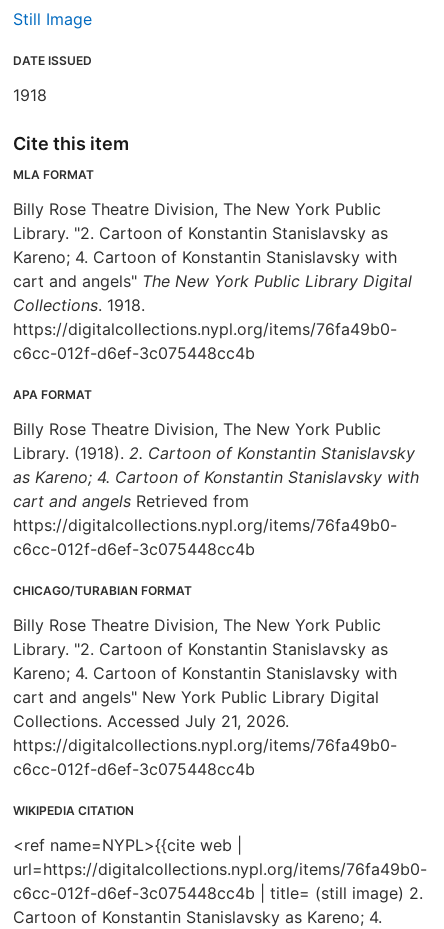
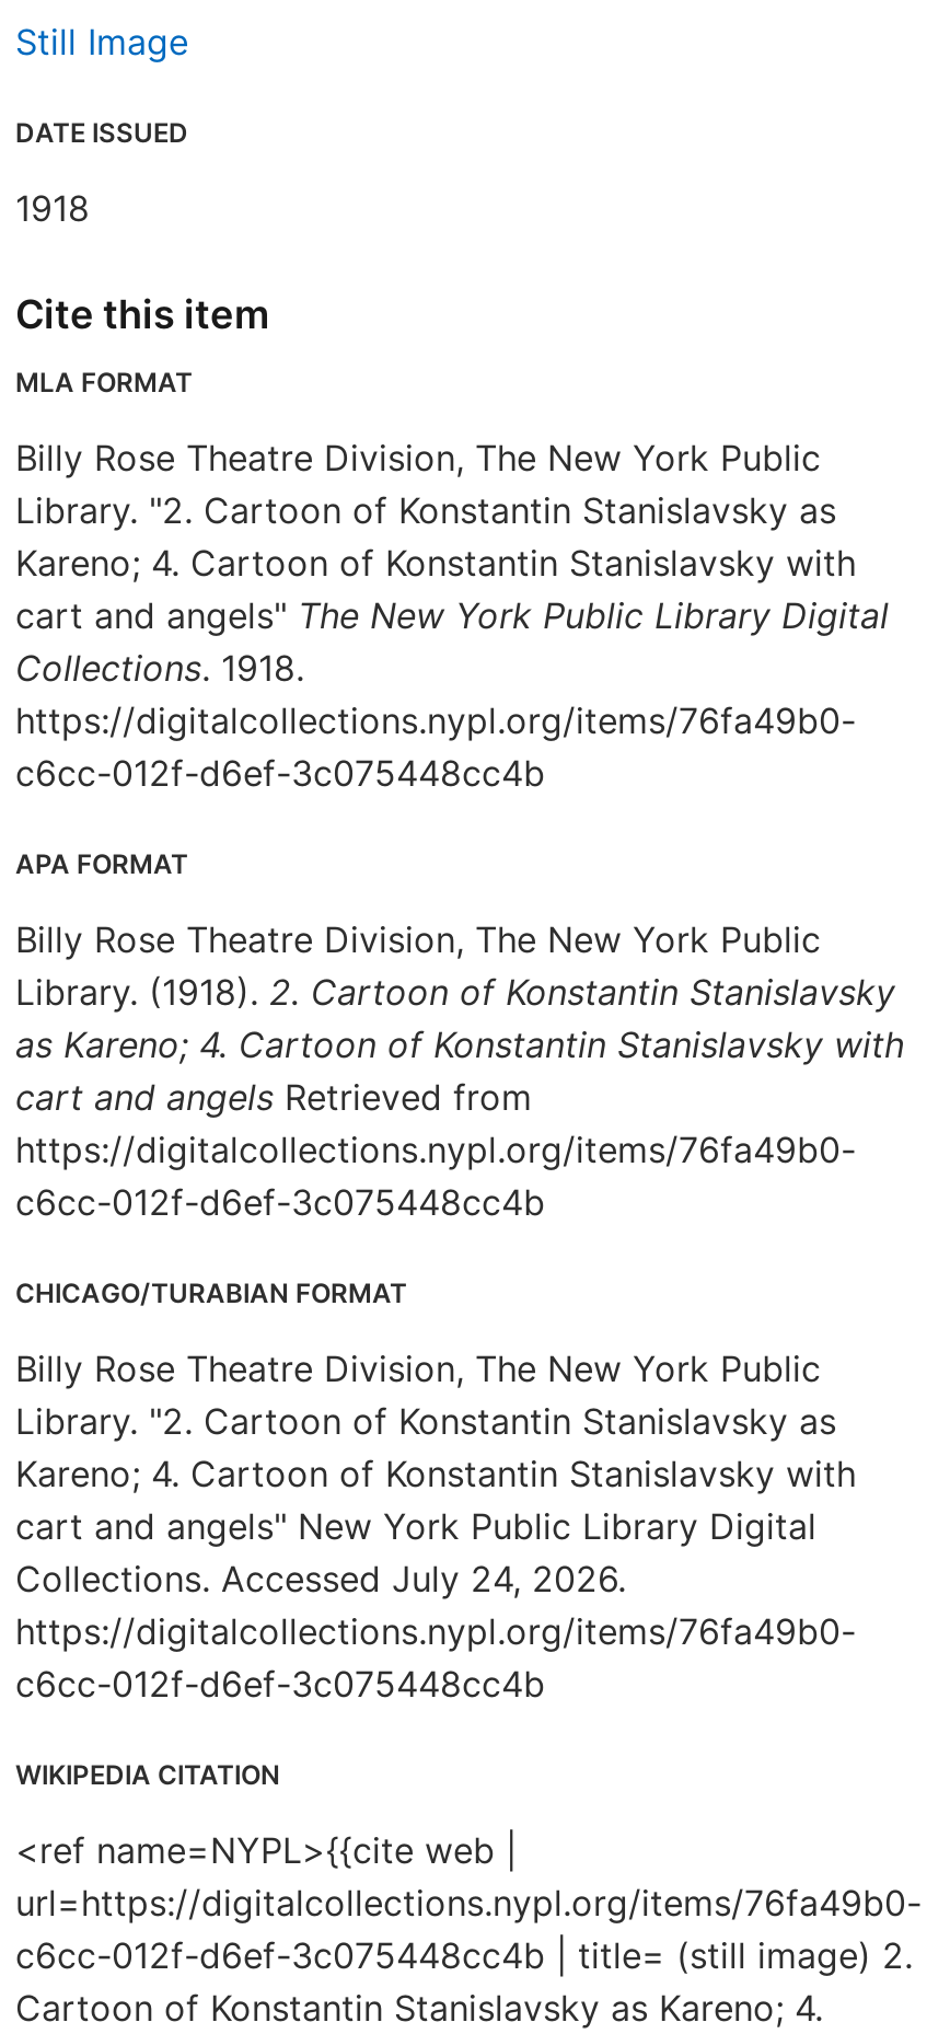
- Collections. Accessed July 21, 2026.
+ Collections. Accessed July 24, 2026.
